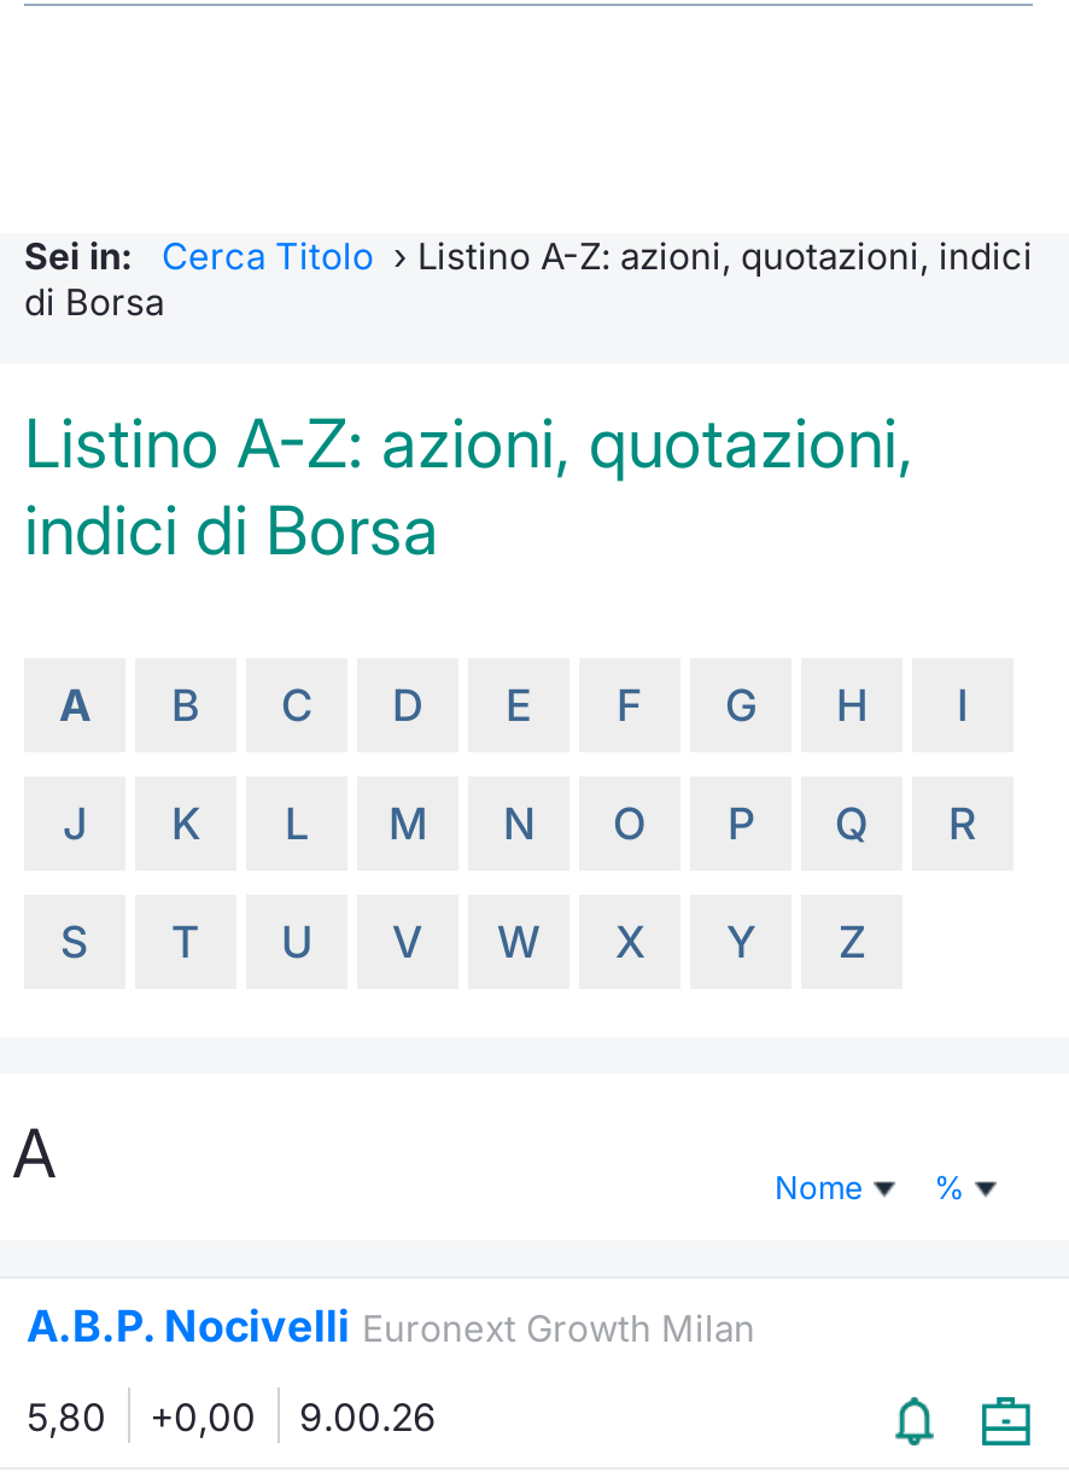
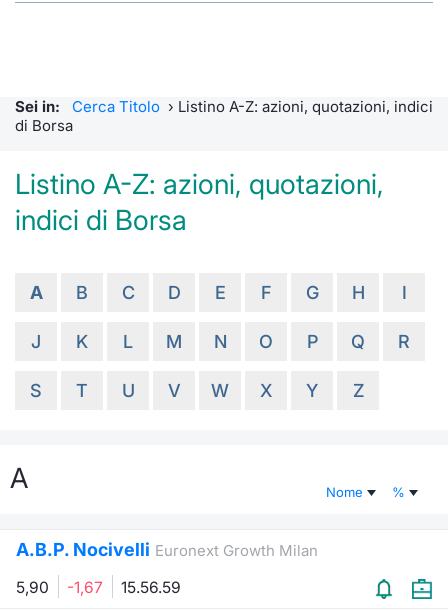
- 5,80
+ 5,90

- +0,00
+ -1,67

- 9.00.26
+ 15.56.59
